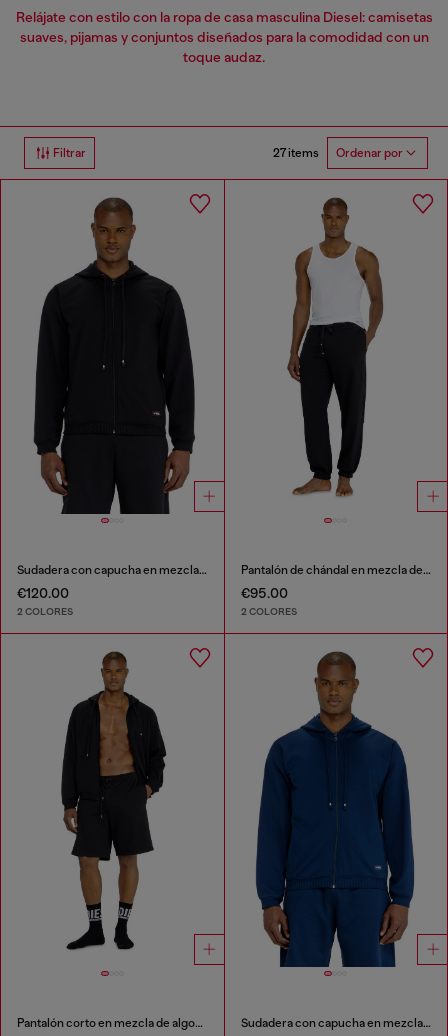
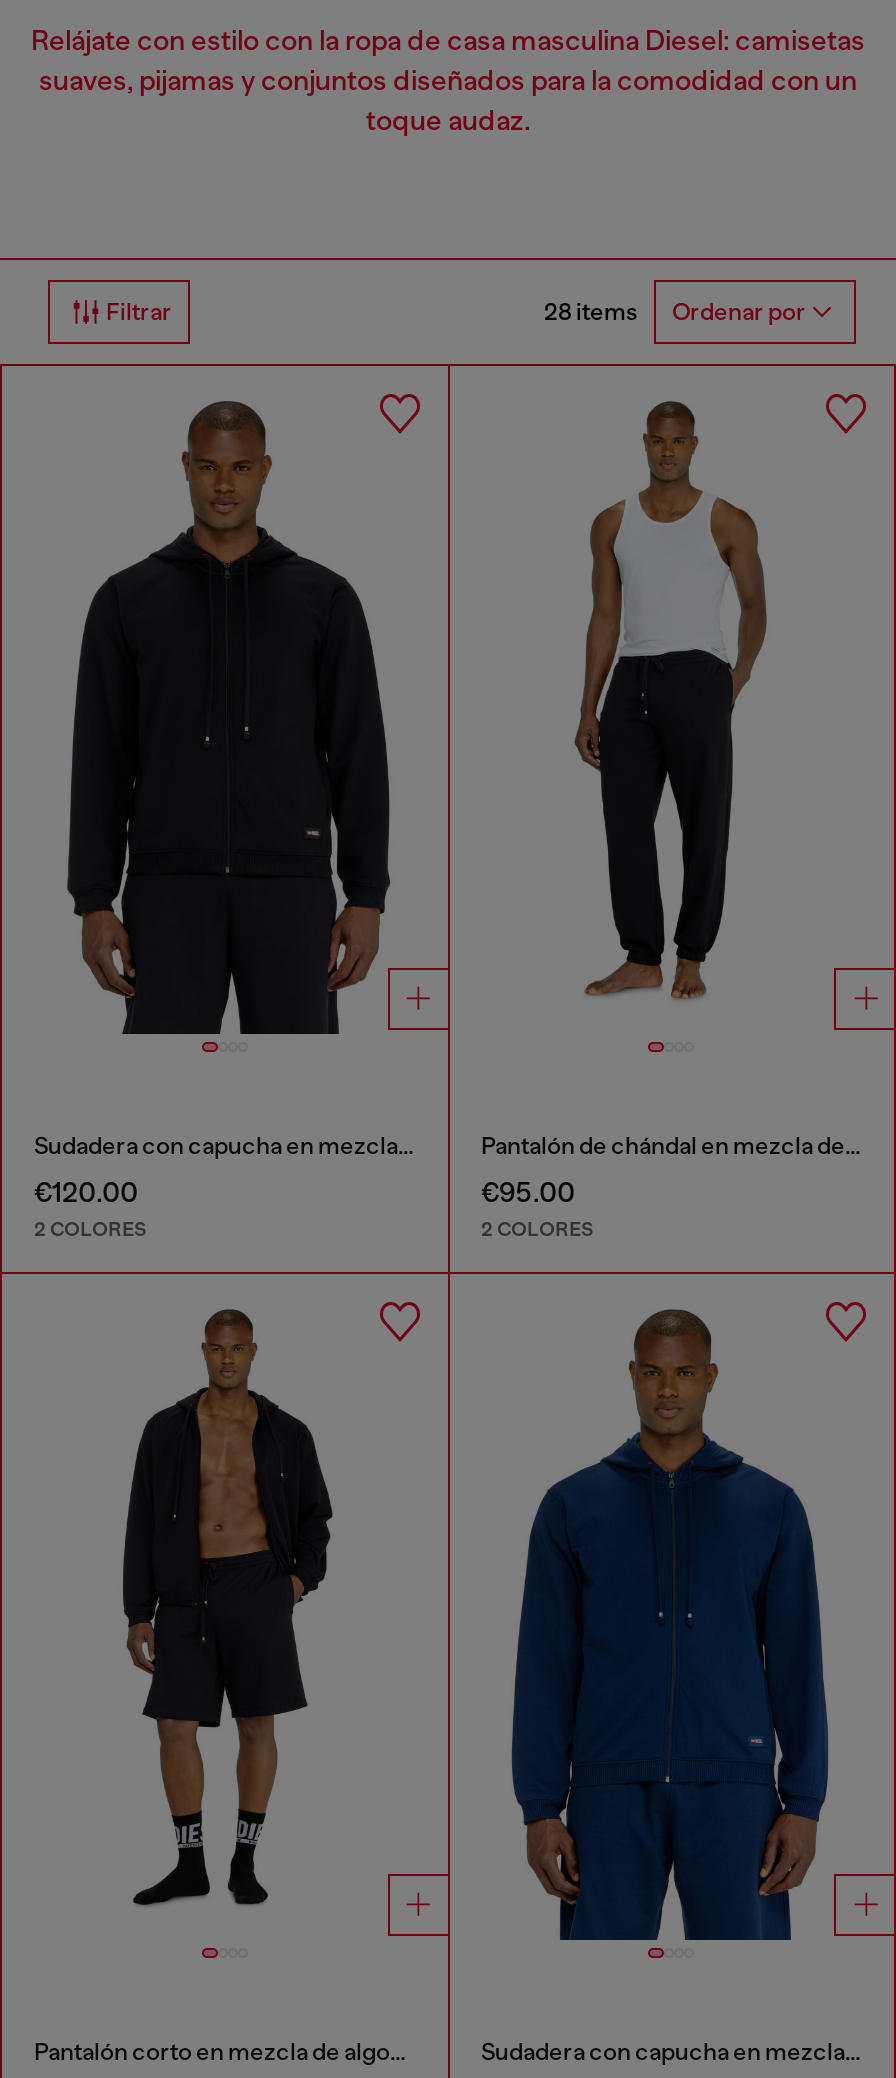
- 27 items Ordenar por
+ 28 items Ordenar por
